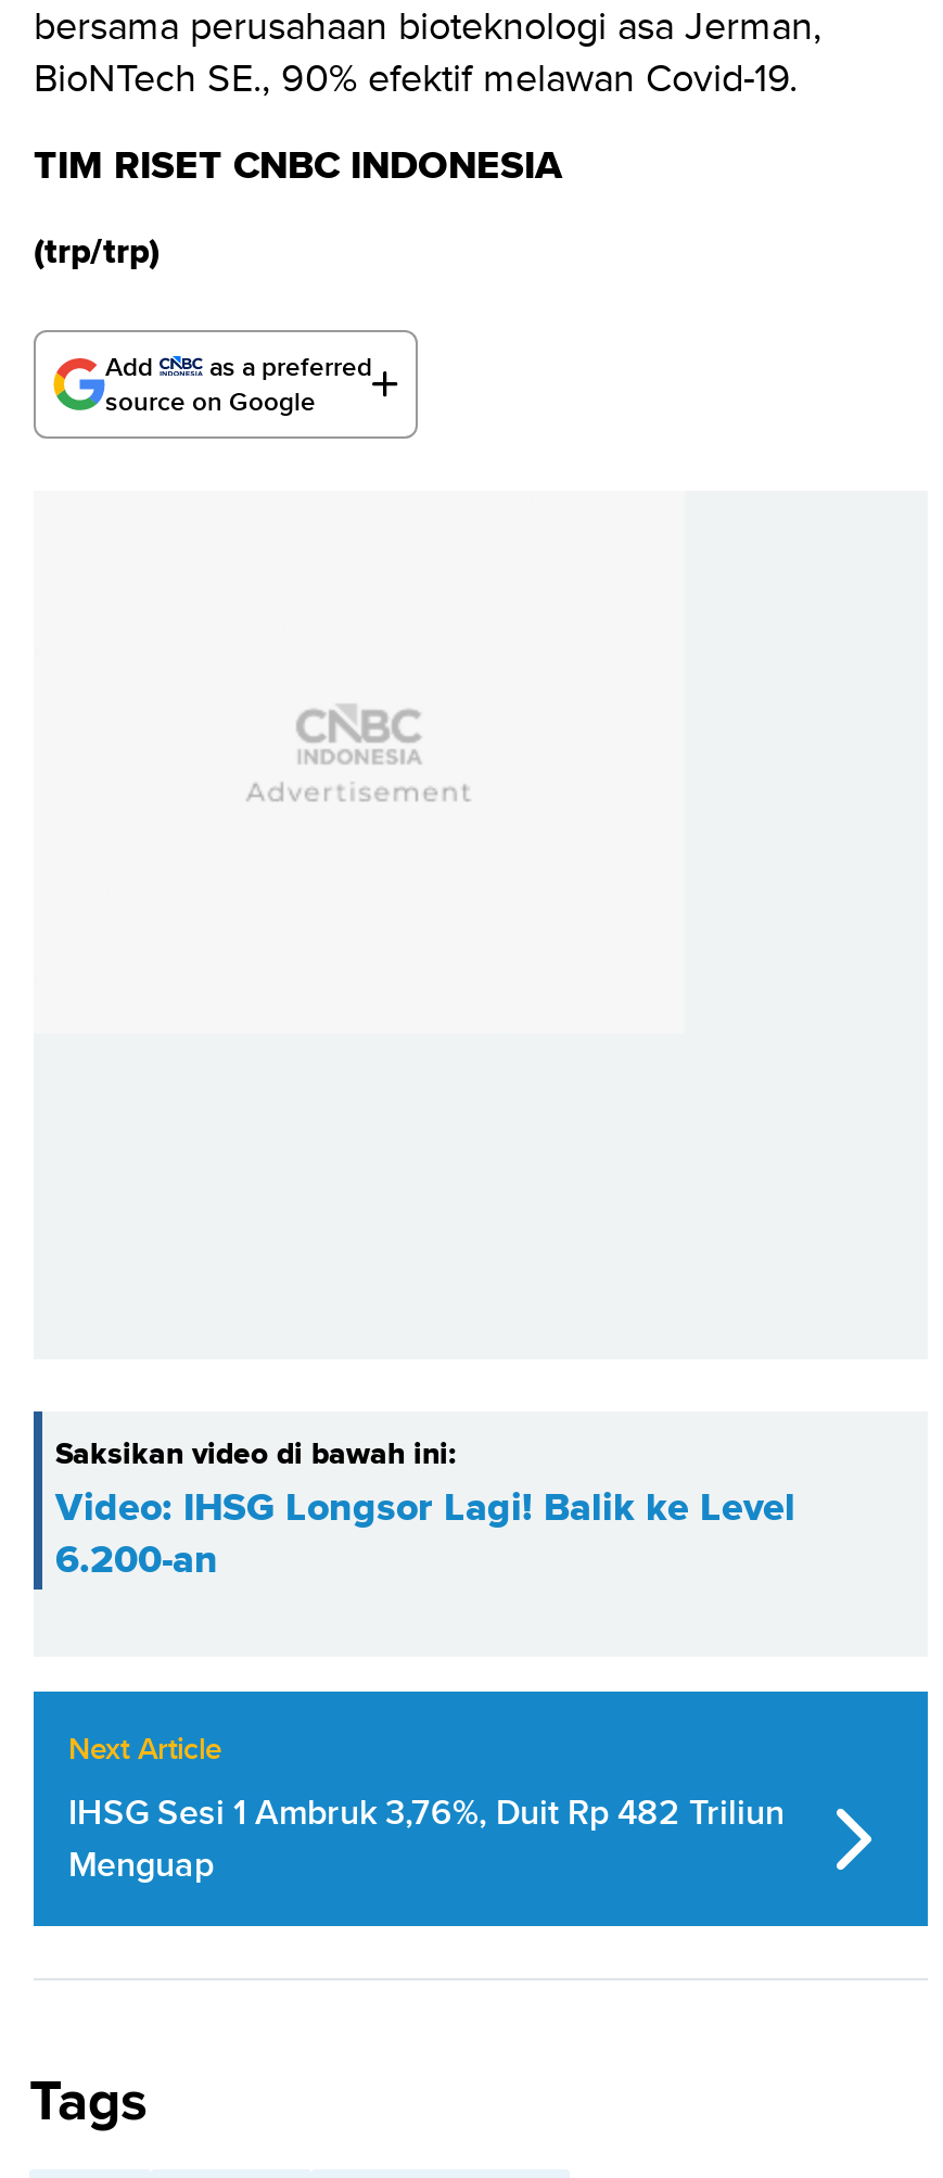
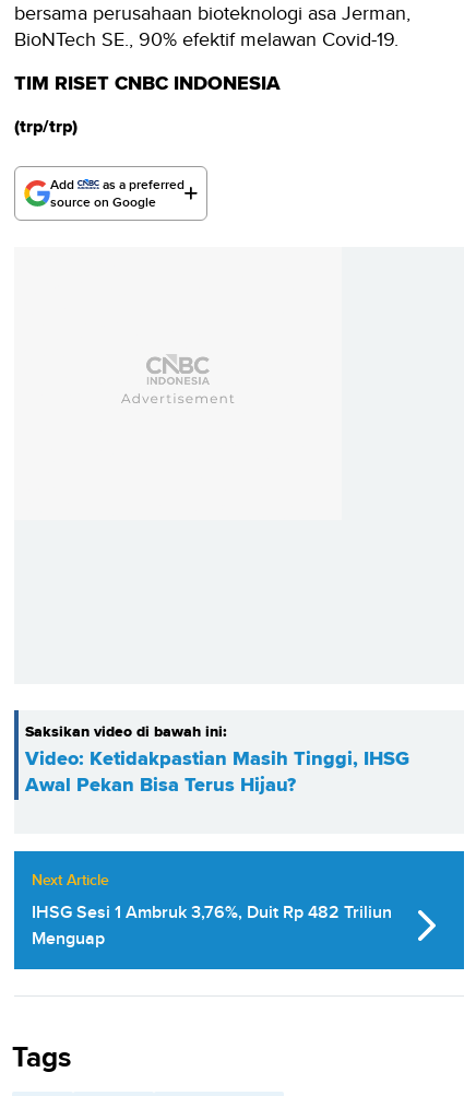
- Video: IHSG Longsor Lagi! Balik ke Level
- 6.200-an
+ Video: Ketidakpastian Masih Tinggi, IHSG
+ Awal Pekan Bisa Terus Hijau?
